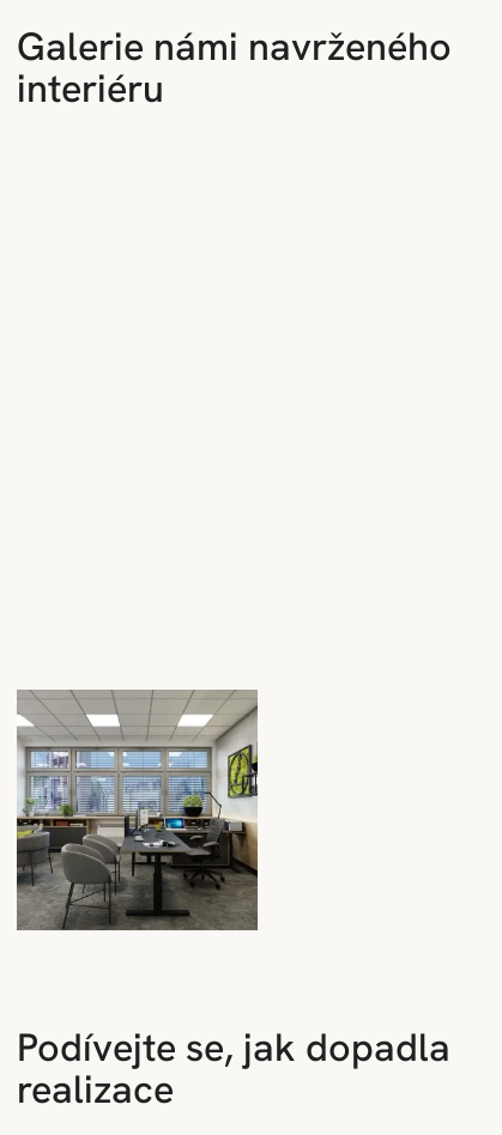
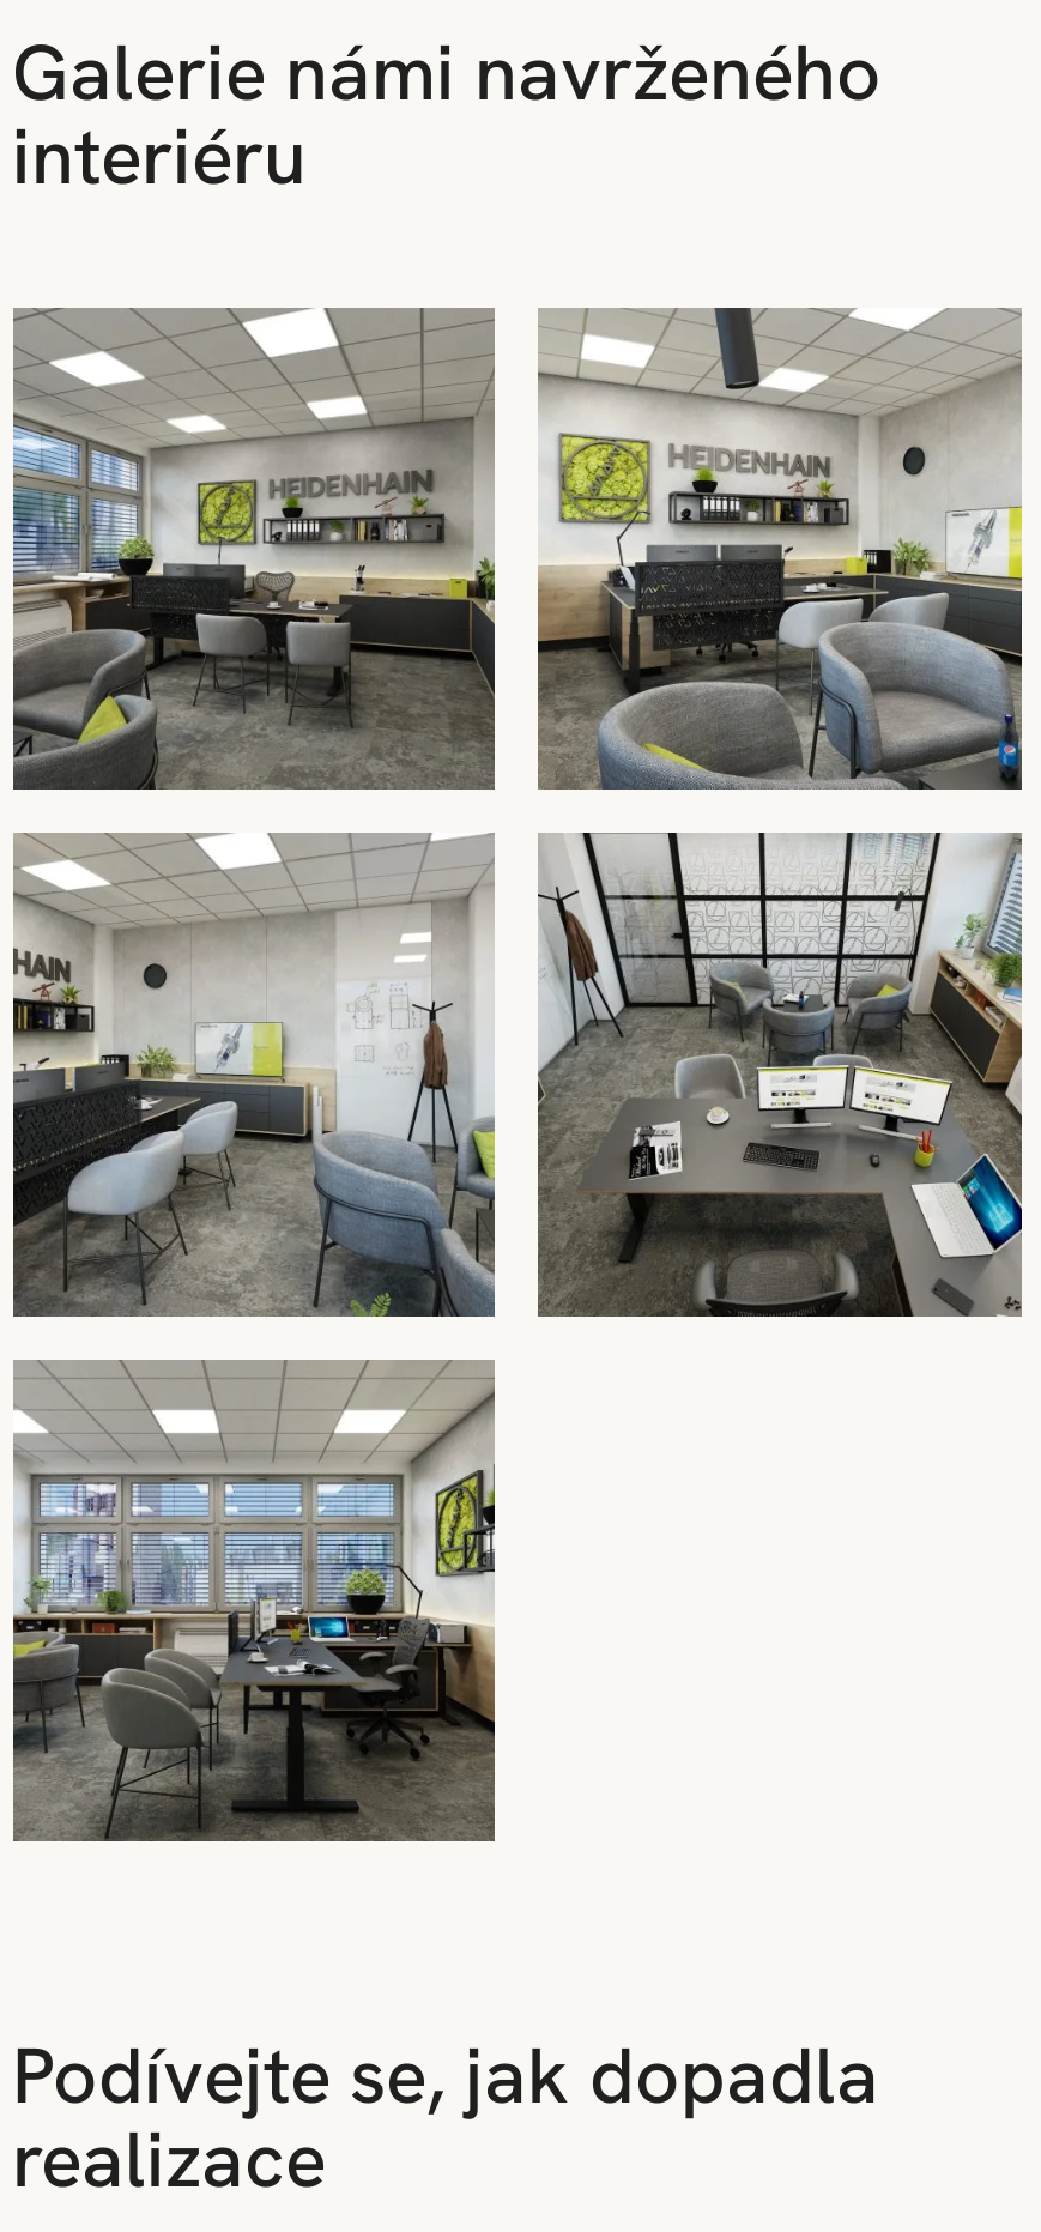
+ [image]

+ [image]

+ [image]

+ [image]
